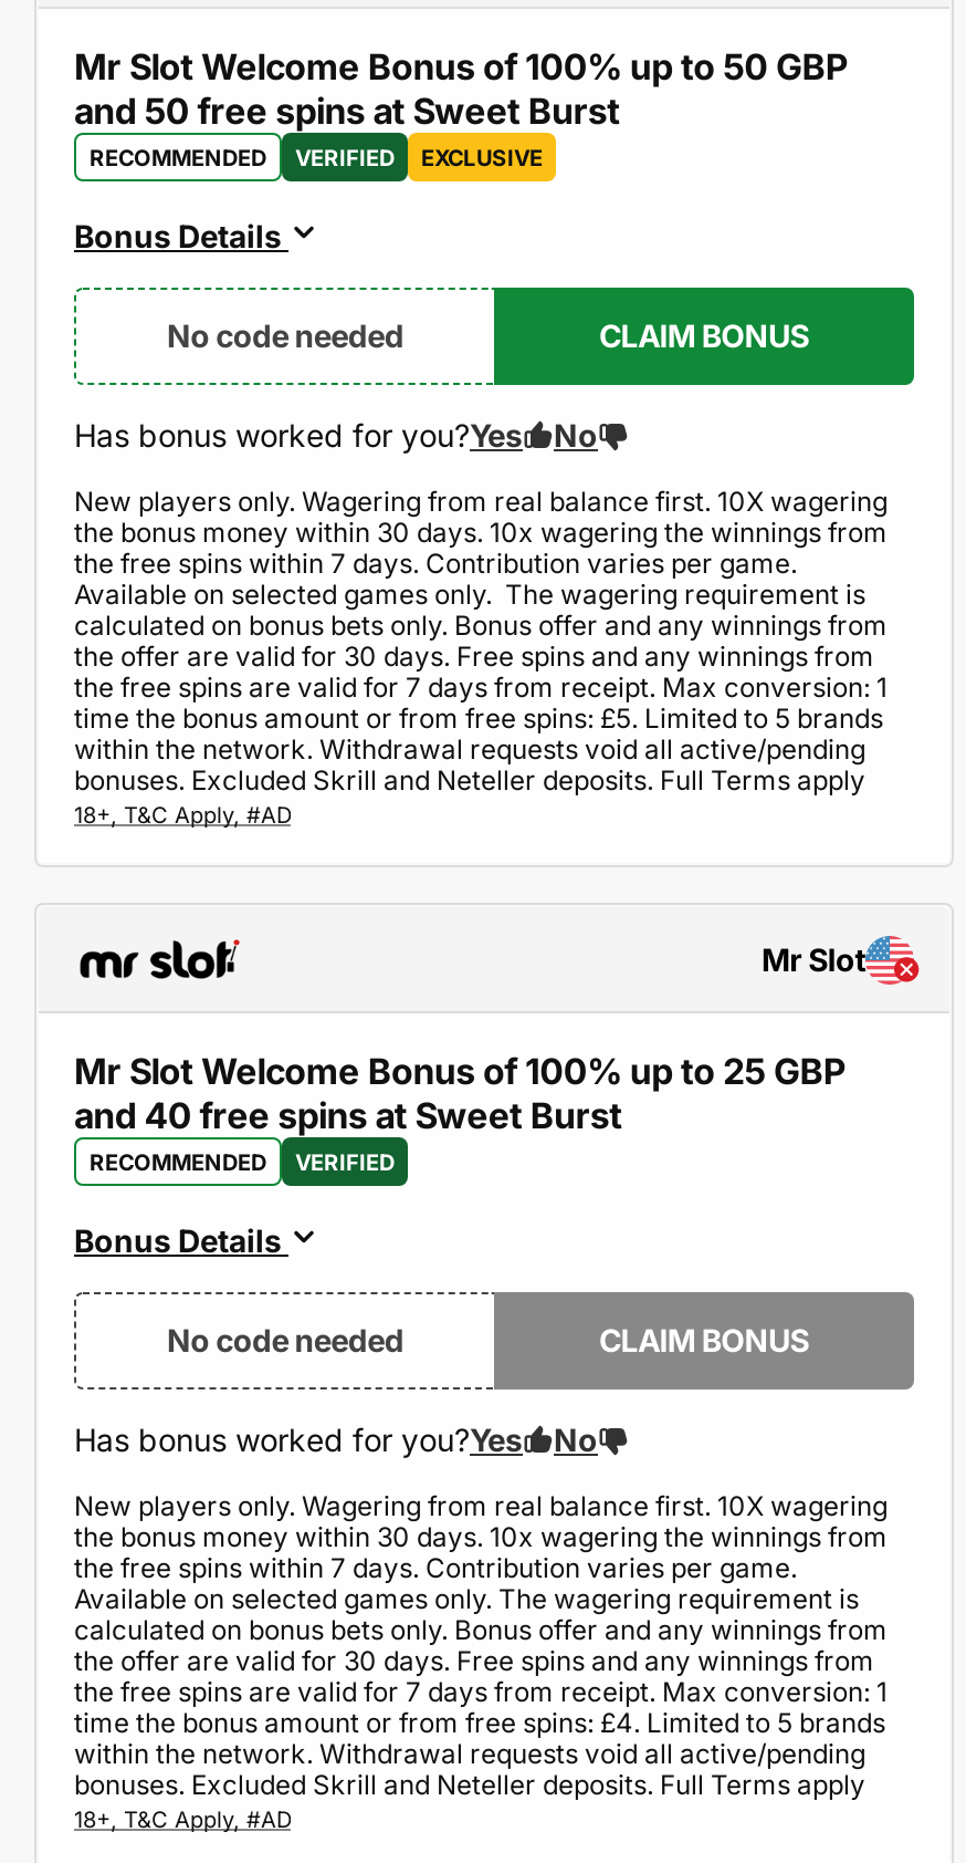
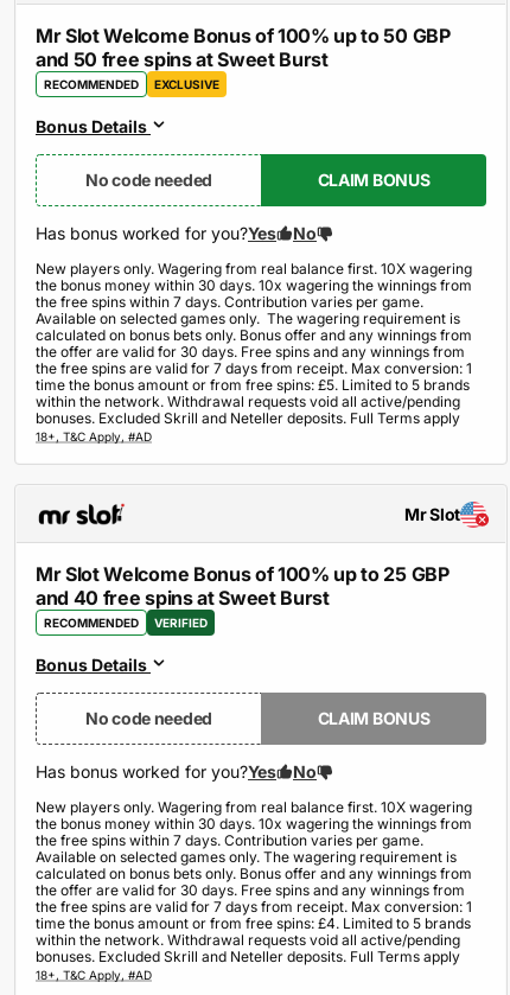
- VERIFIED
